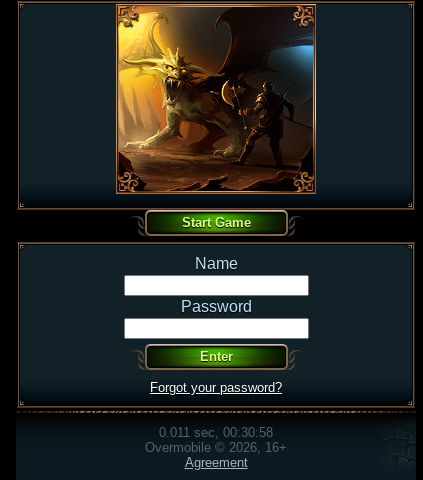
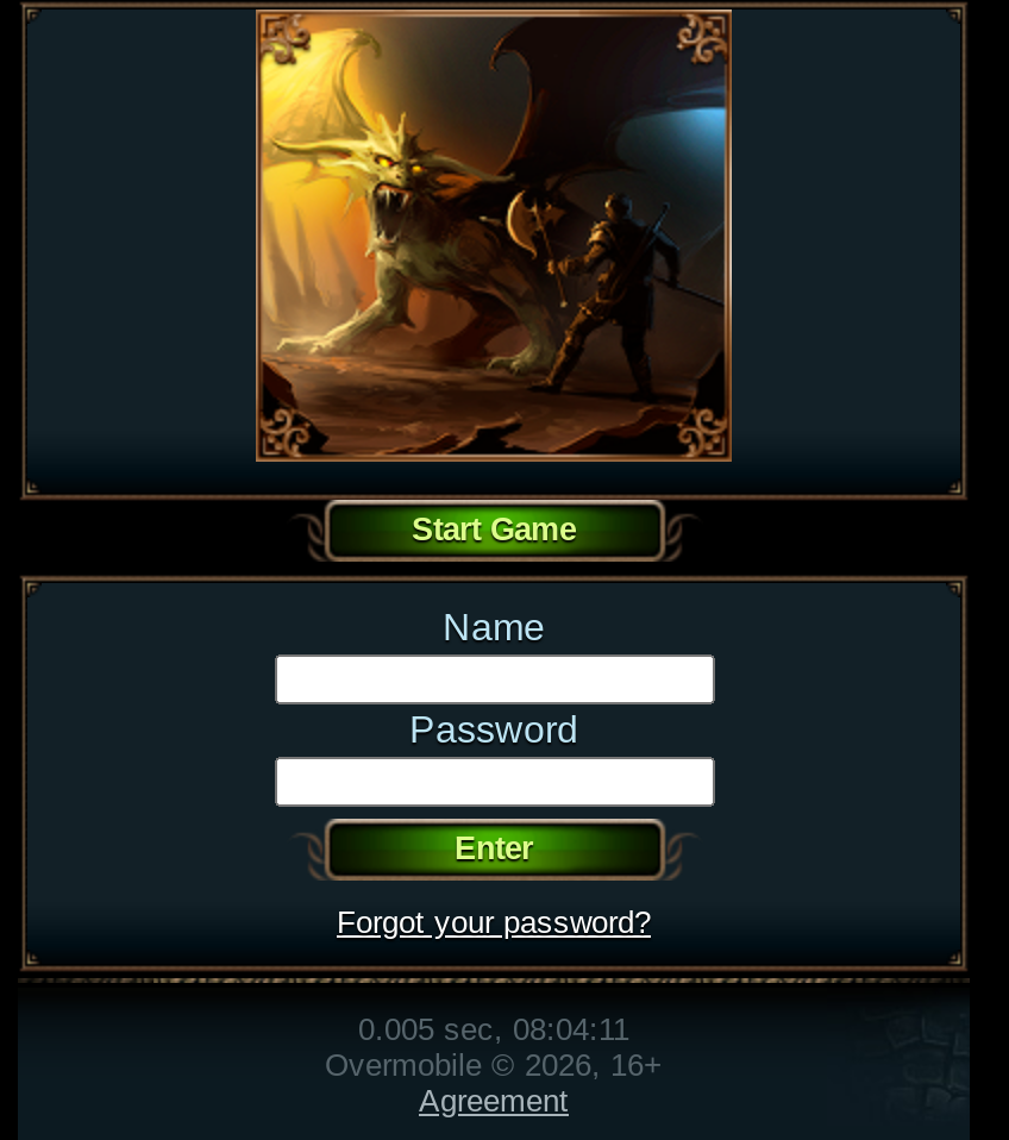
- 0.011 sec, 00:30:58
+ 0.005 sec, 08:04:11
